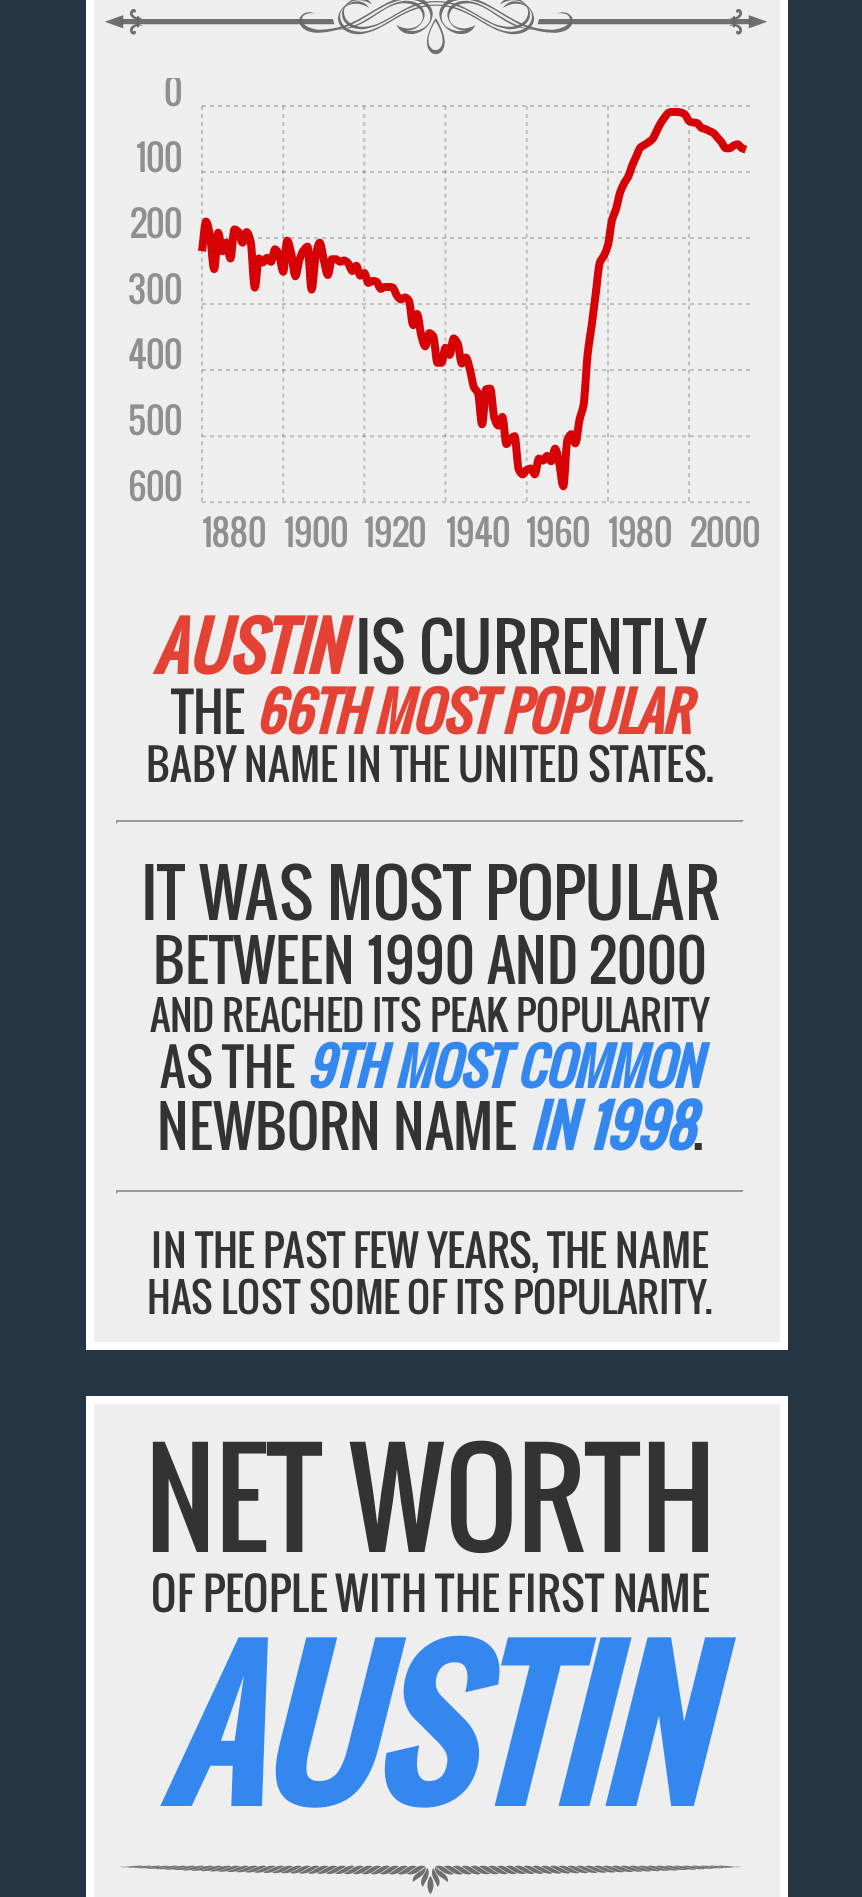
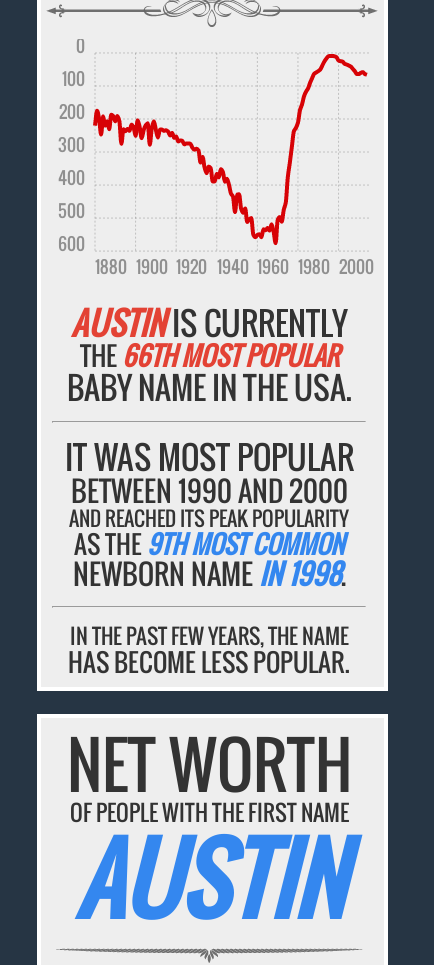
- BABY NAME IN THE UNITED STATES.
+ BABY NAME IN THE USA.

- HAS LOST SOME OF ITS POPULARITY.
+ HAS BECOME LESS POPULAR.
